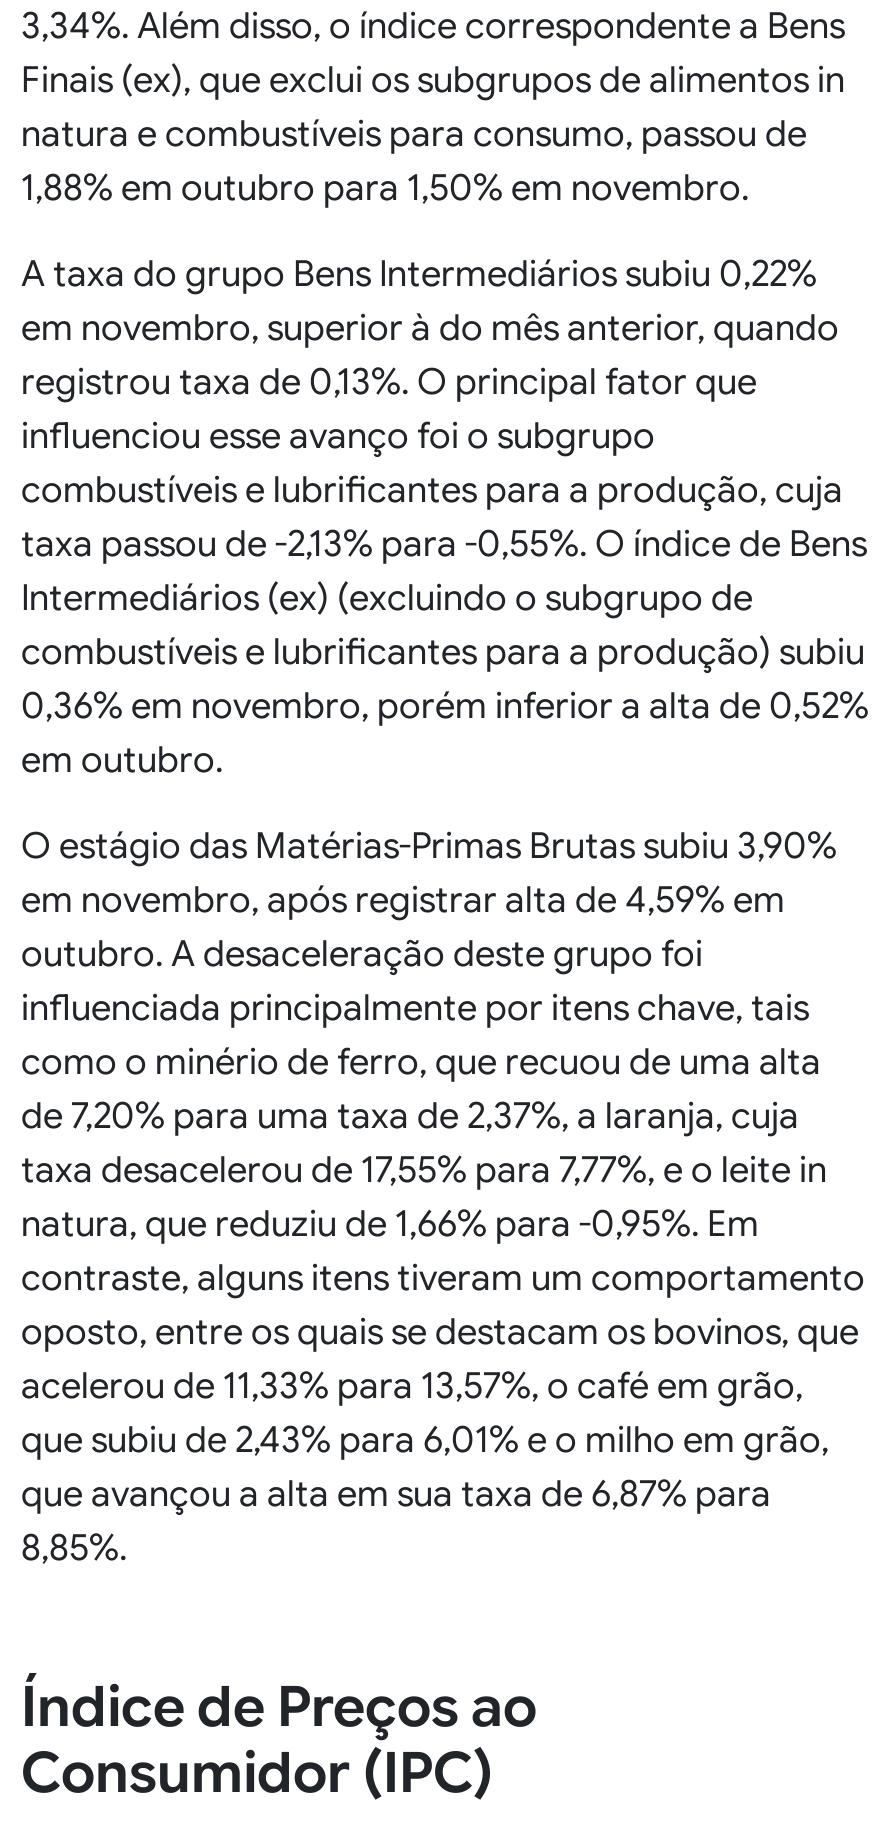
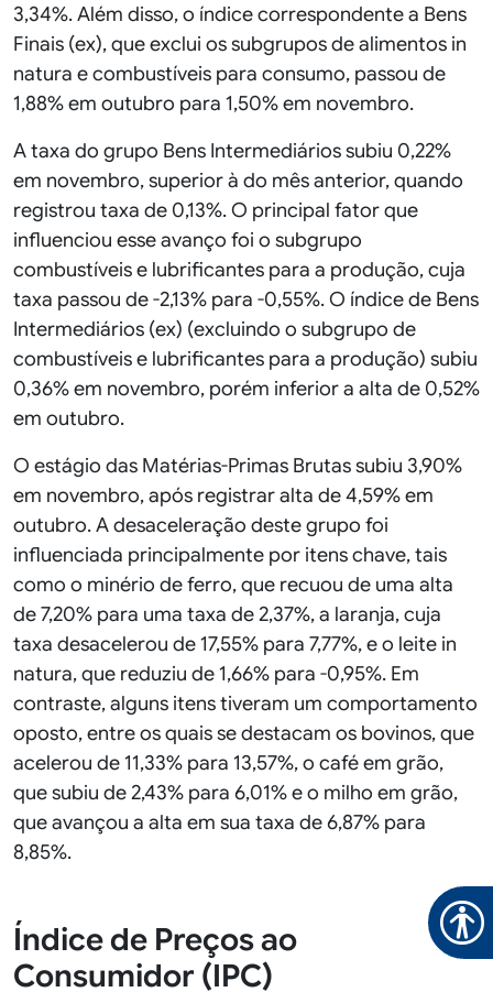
+ [image]
